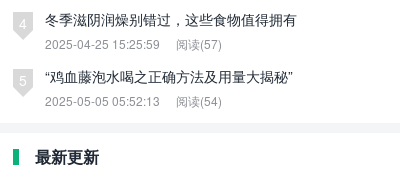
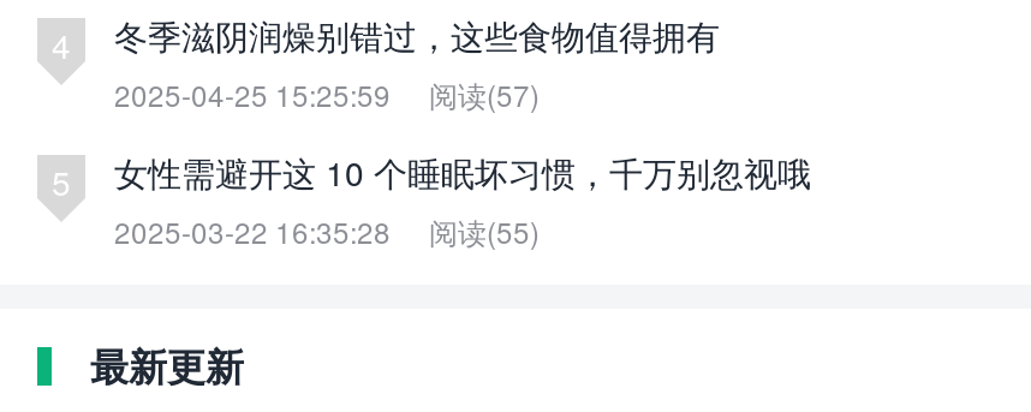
- “鸡血藤泡水喝之正确方法及用量大揭秘”
- 2025-05-05 05:52:13
- 阅读(54)
+ 女性需避开这 10 个睡眠坏习惯，千万别忽视哦
+ 2025-03-22 16:35:28
+ 阅读(55)
